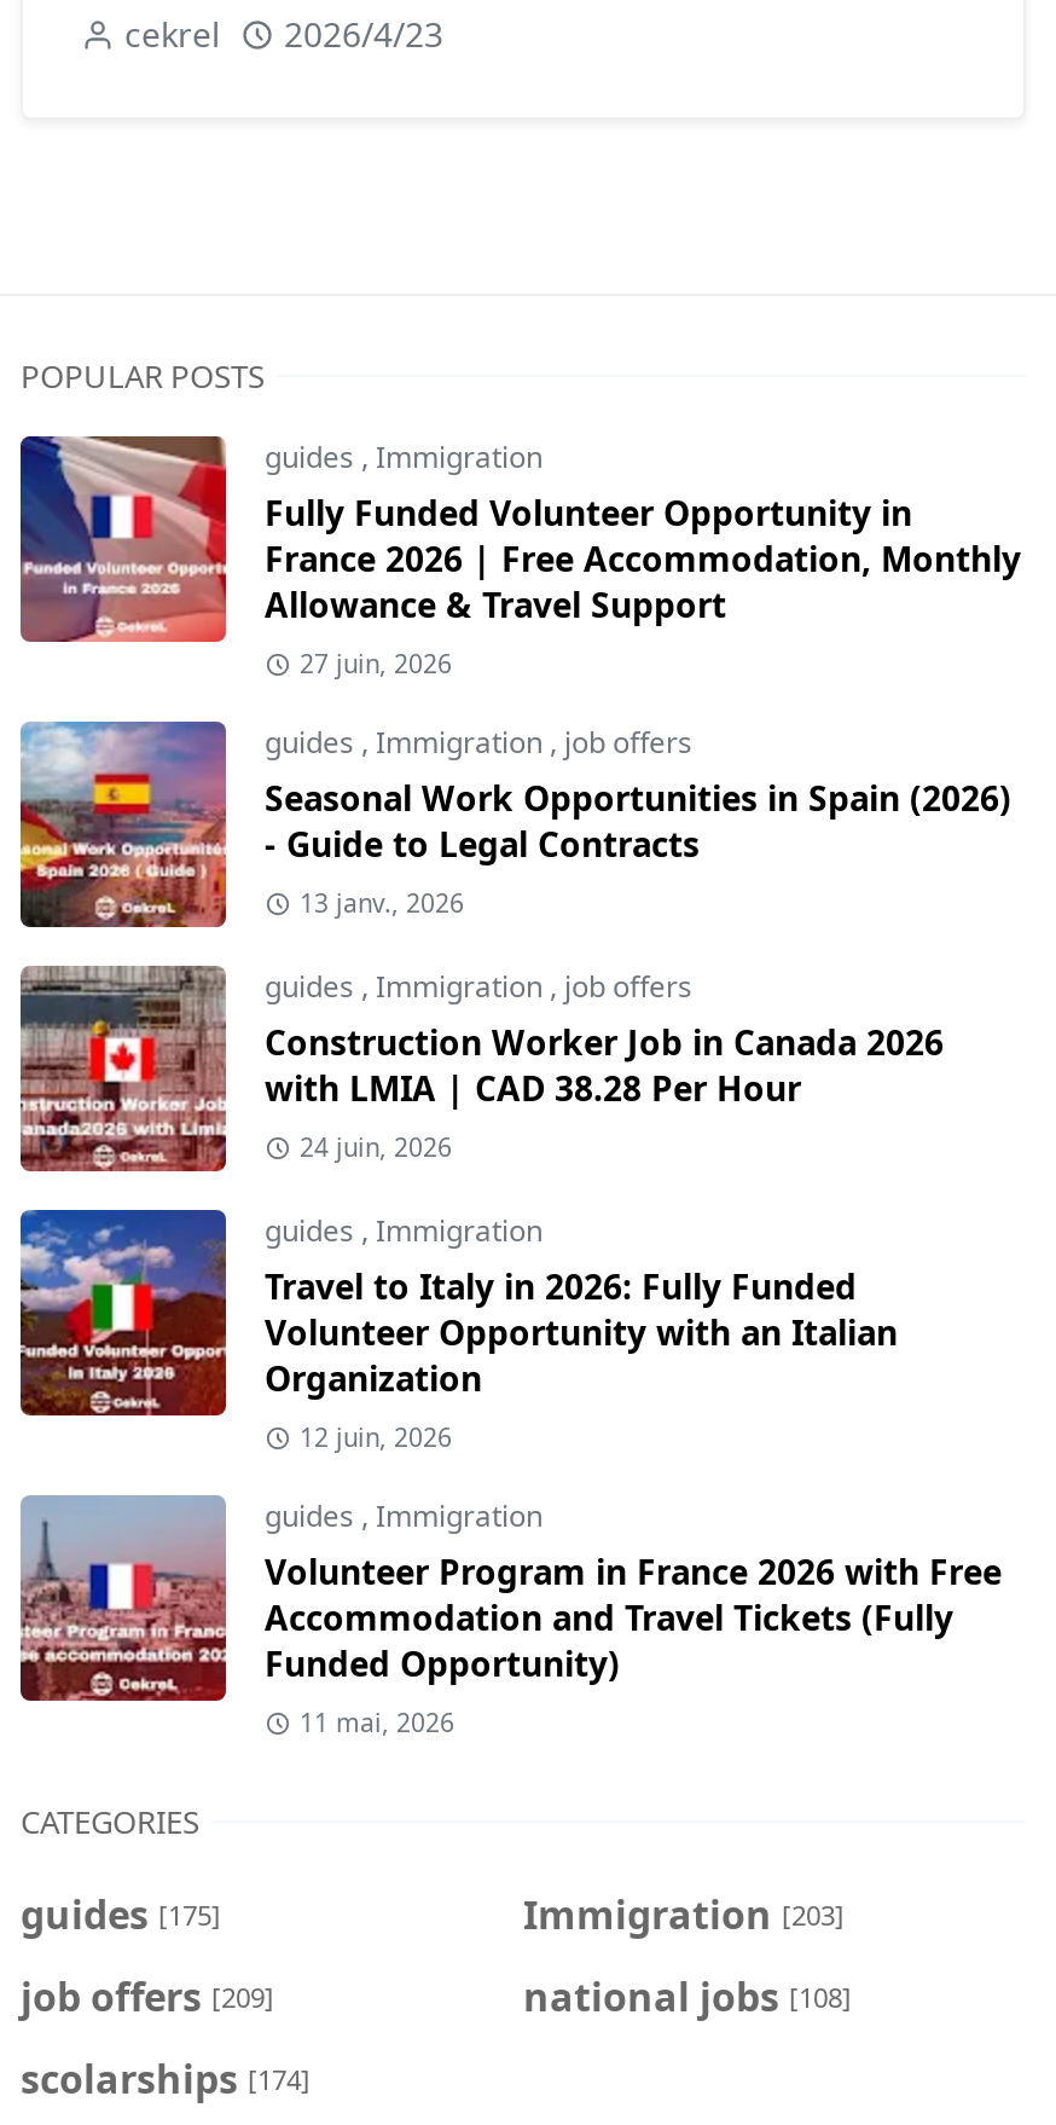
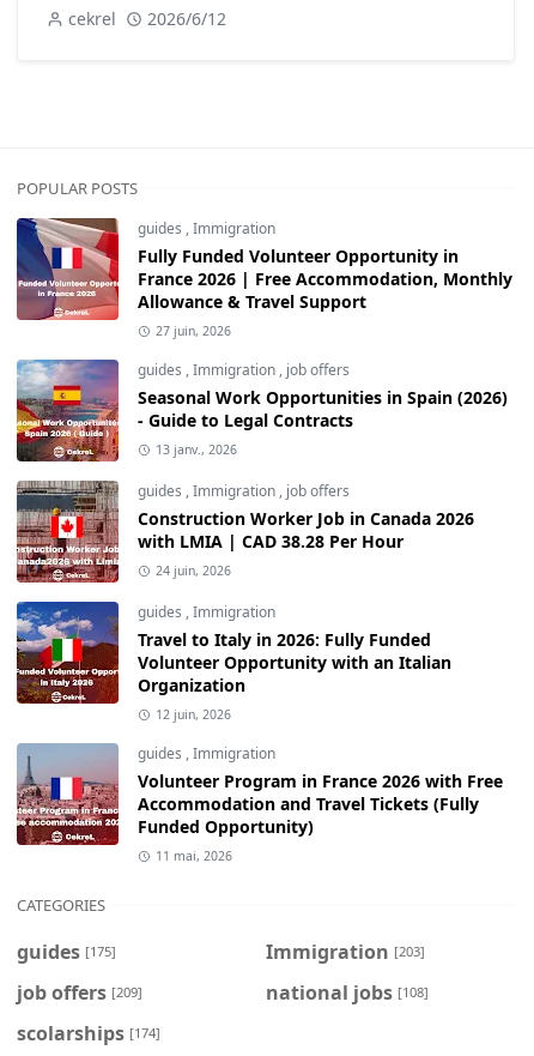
- cekrel 2026/4/23
+ cekrel 2026/6/12
